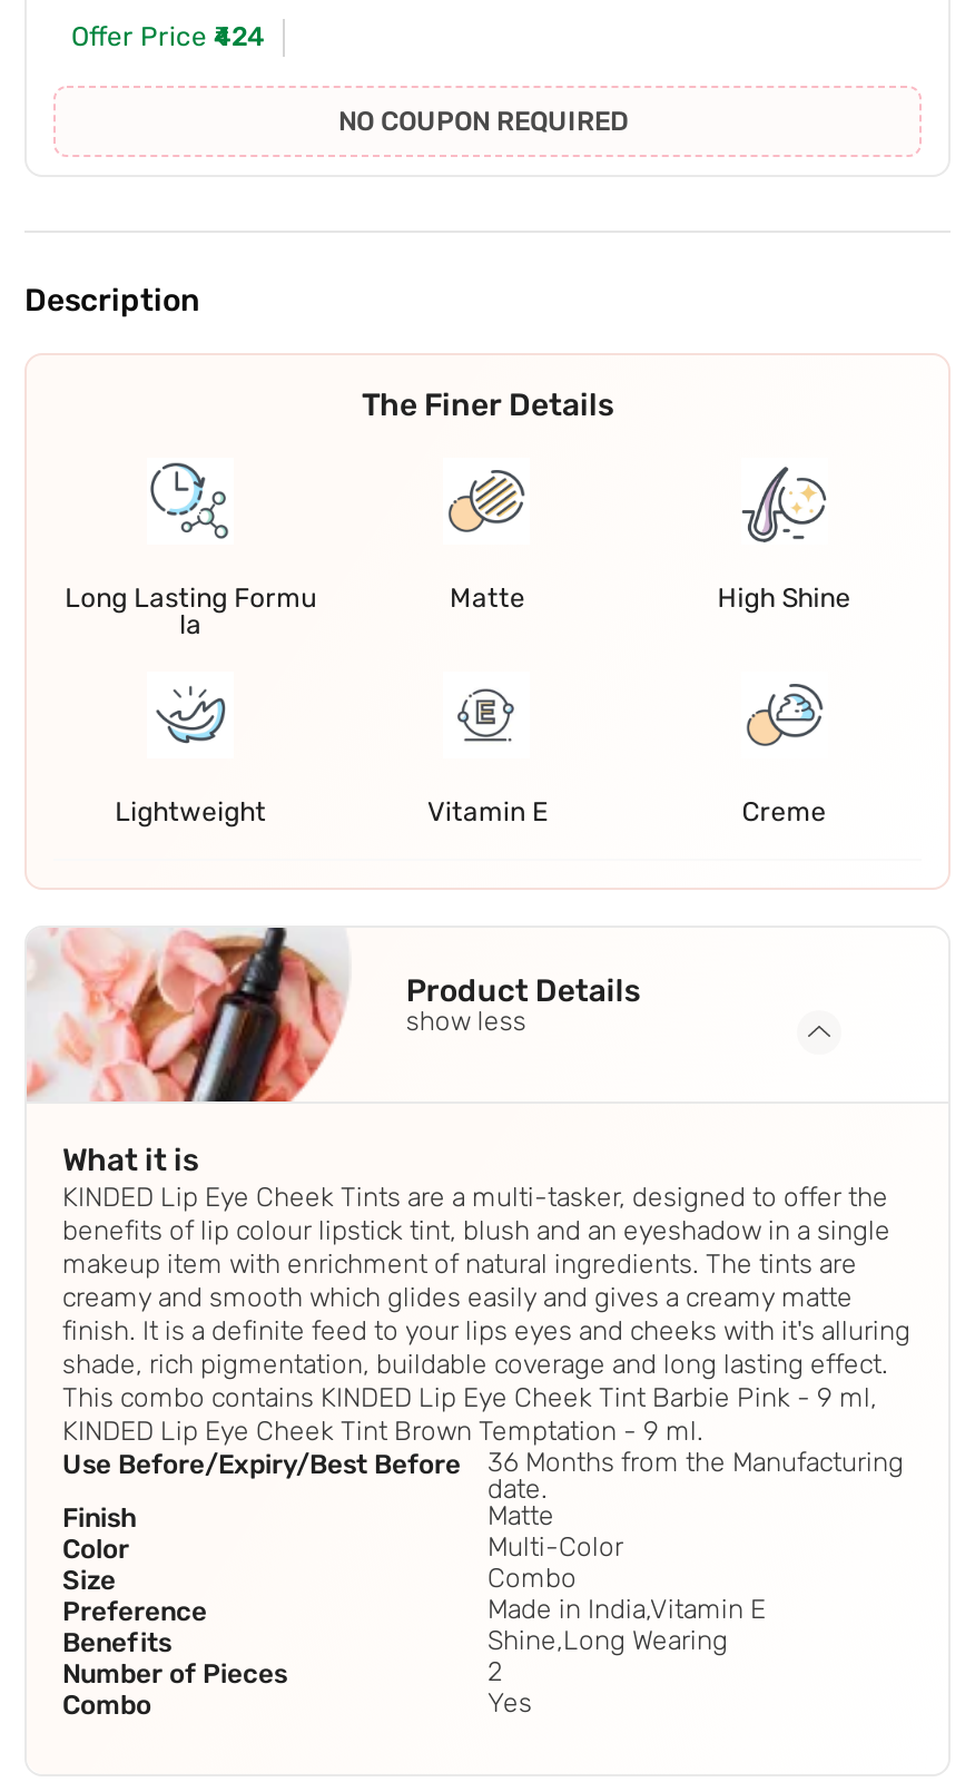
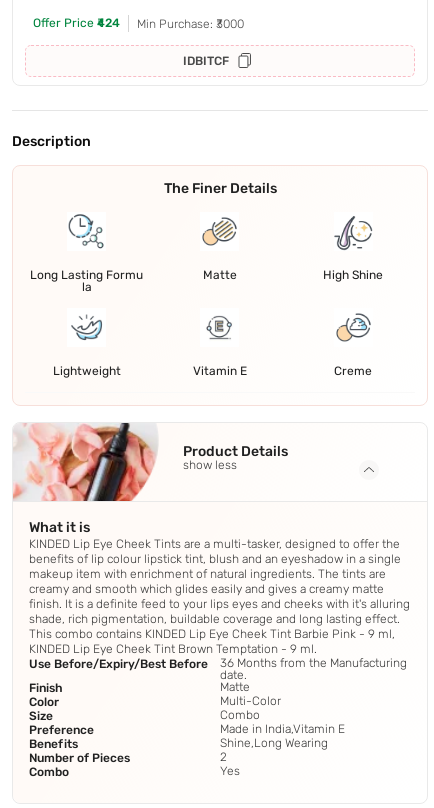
- NO COUPON REQUIRED
+ Min Purchase: ₹3000
+ IDBITCF
